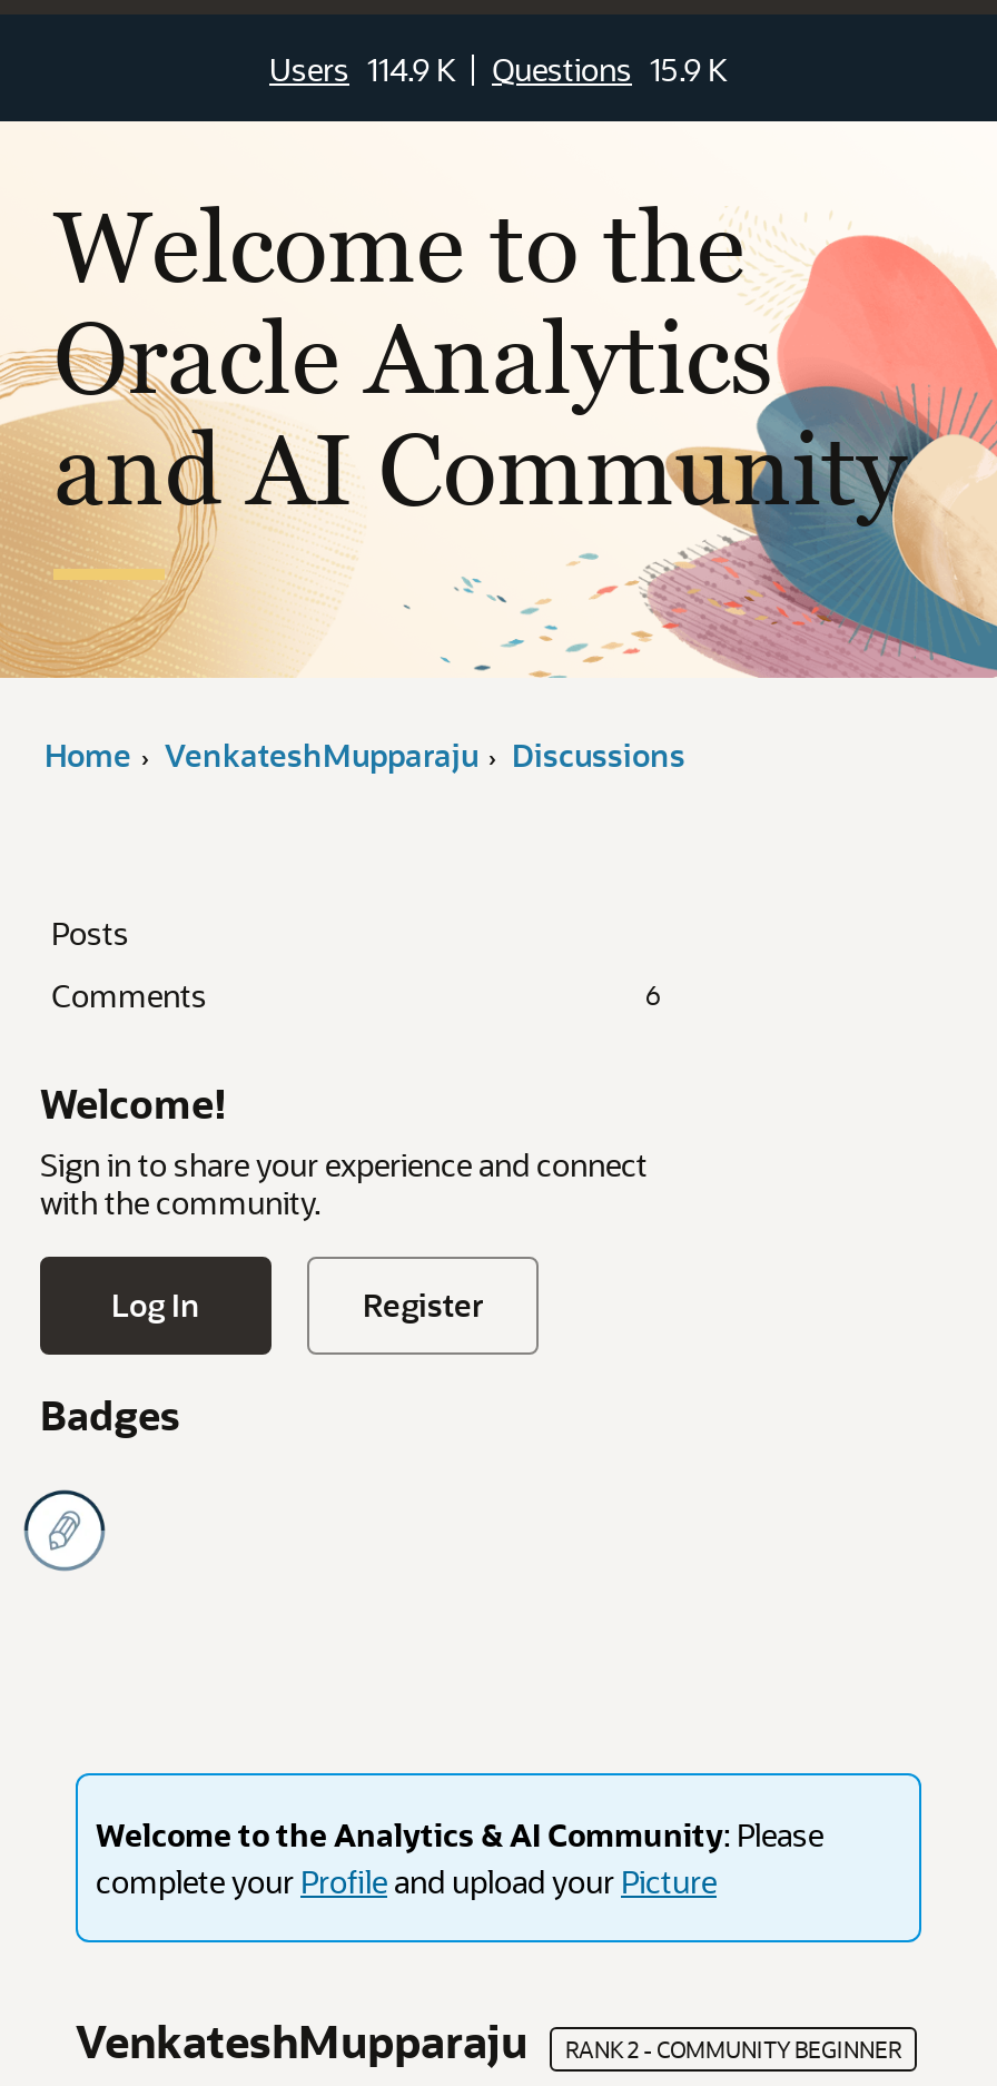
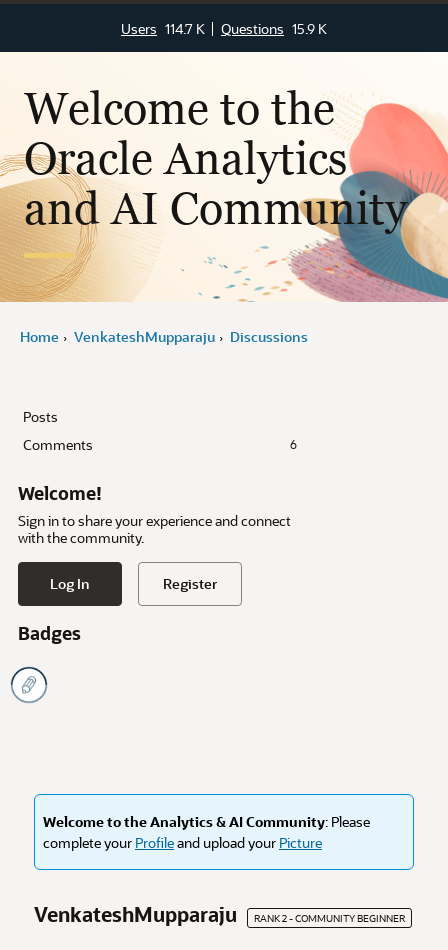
- Users 114.9 K Questions 15.9 K
+ Users 114.7 K Questions 15.9 K
